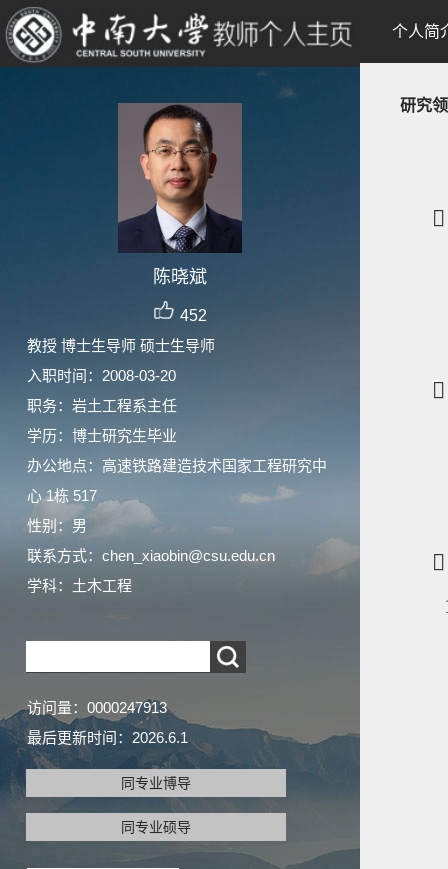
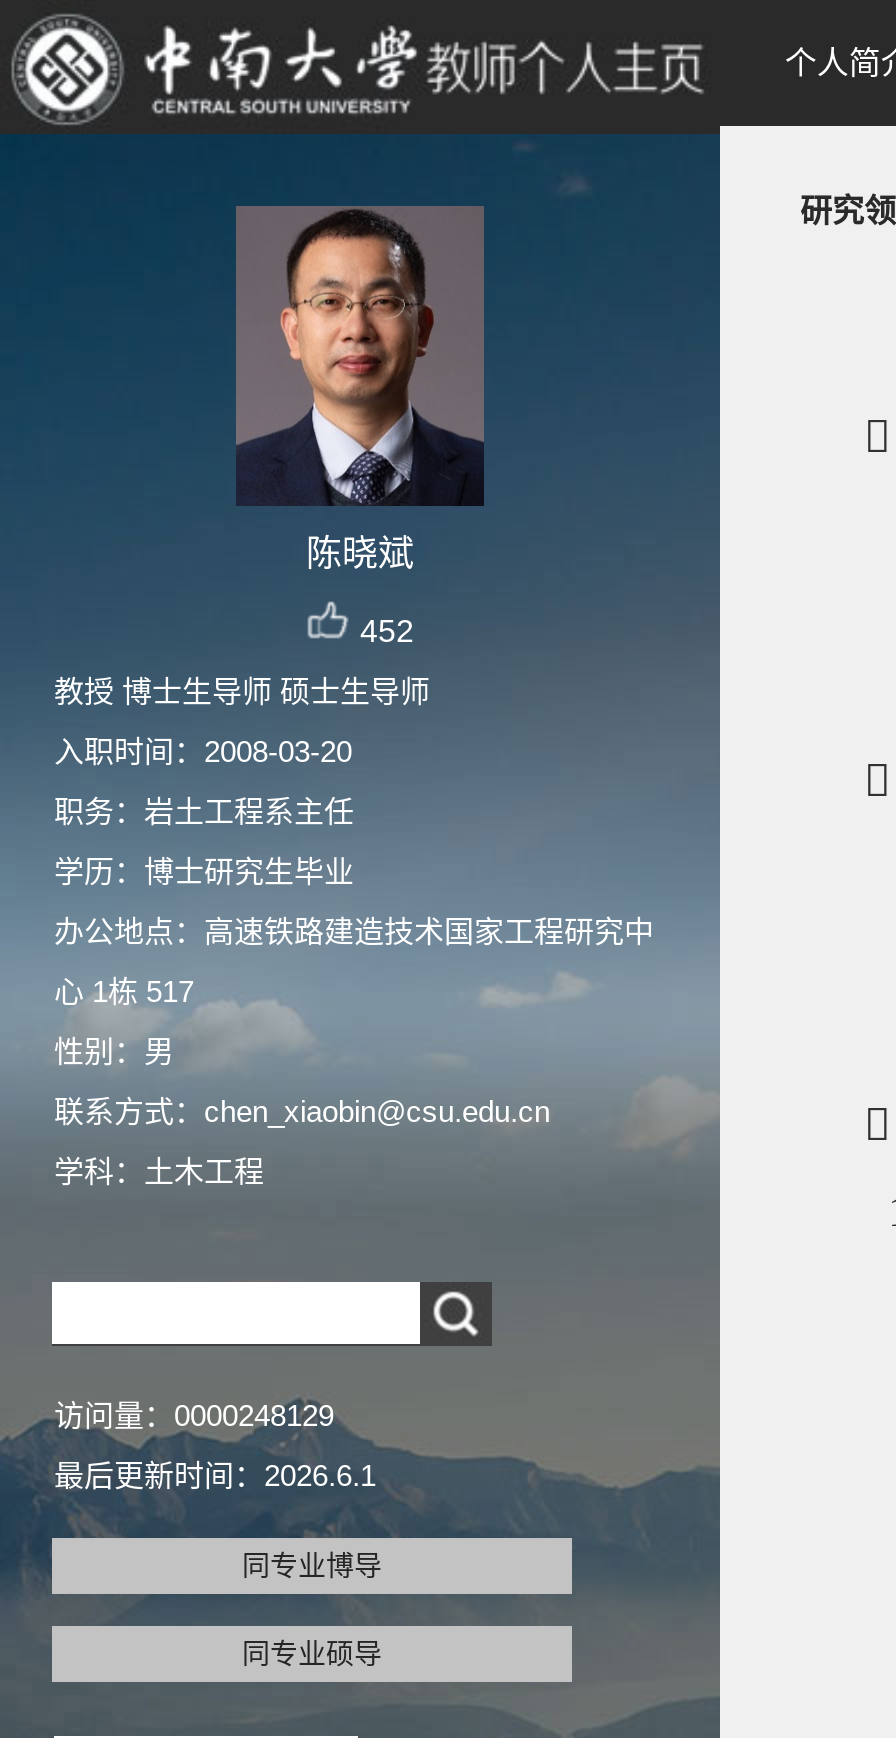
- 访问量：0000247913
+ 访问量：0000248129
